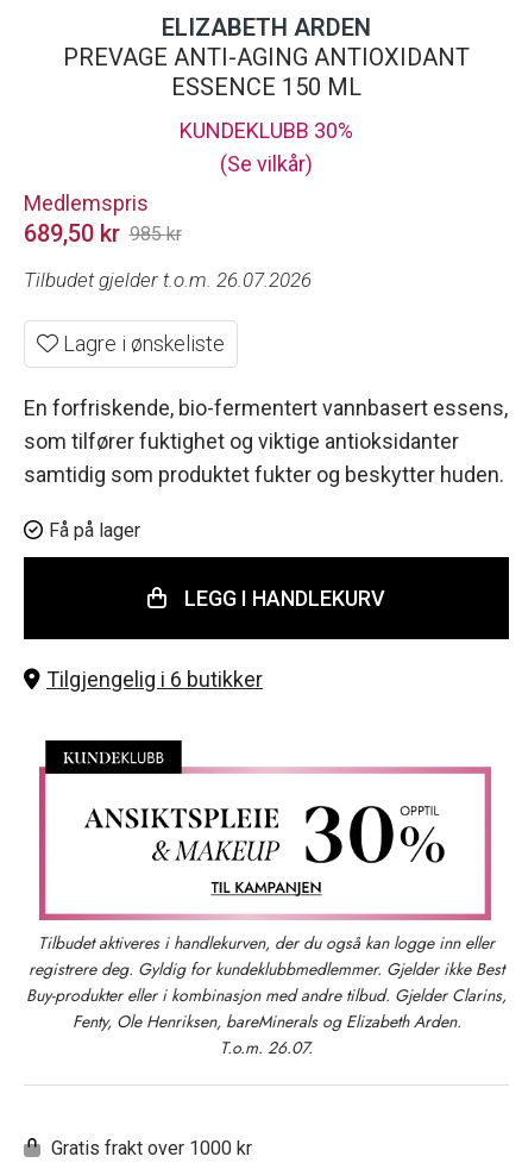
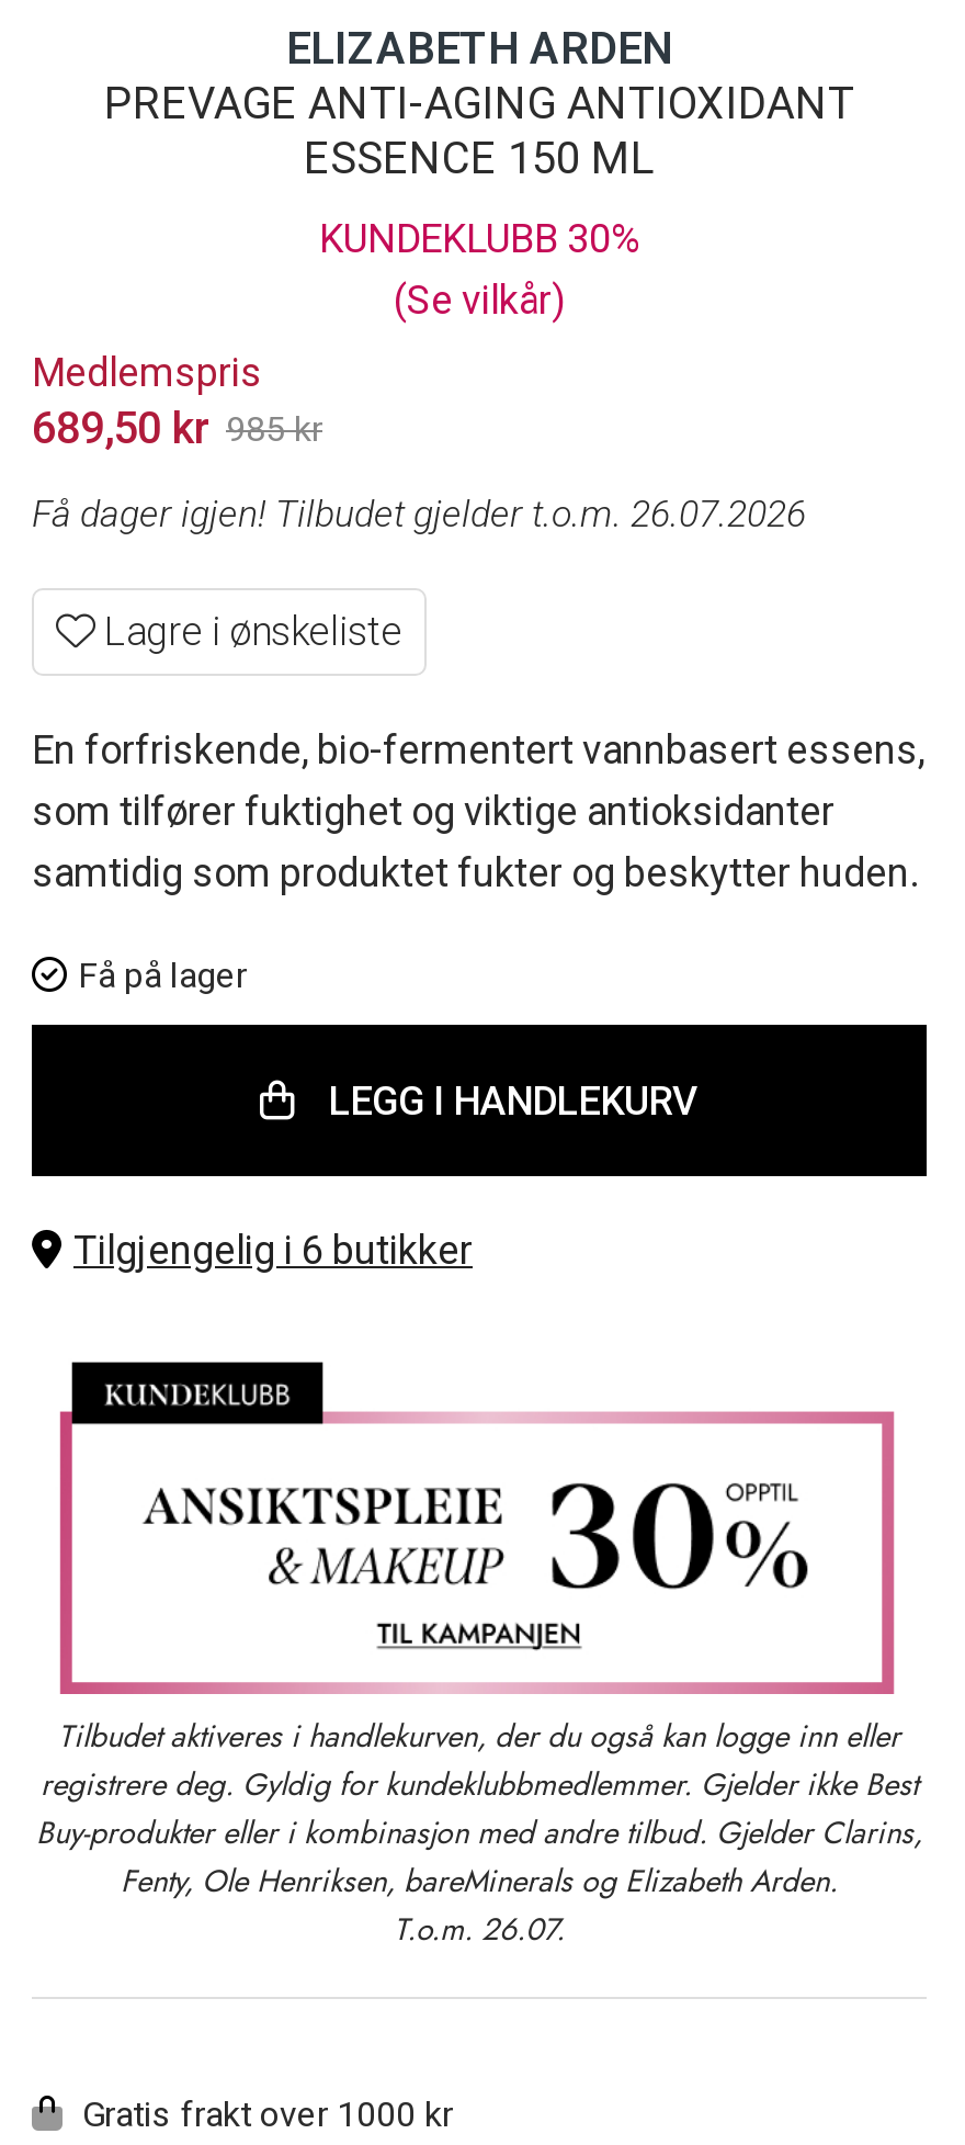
- Tilbudet gjelder t.o.m. 26.07.2026
+ Få dager igjen! Tilbudet gjelder t.o.m. 26.07.2026
